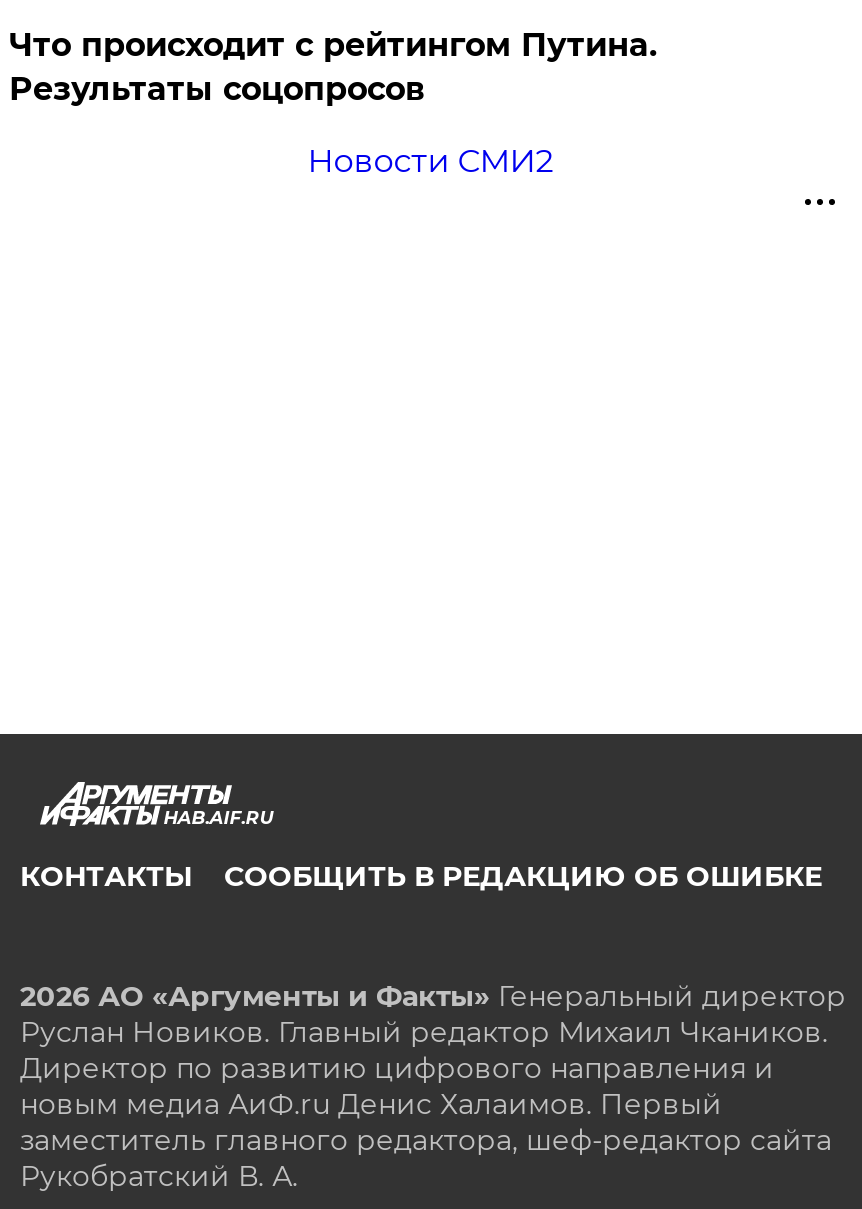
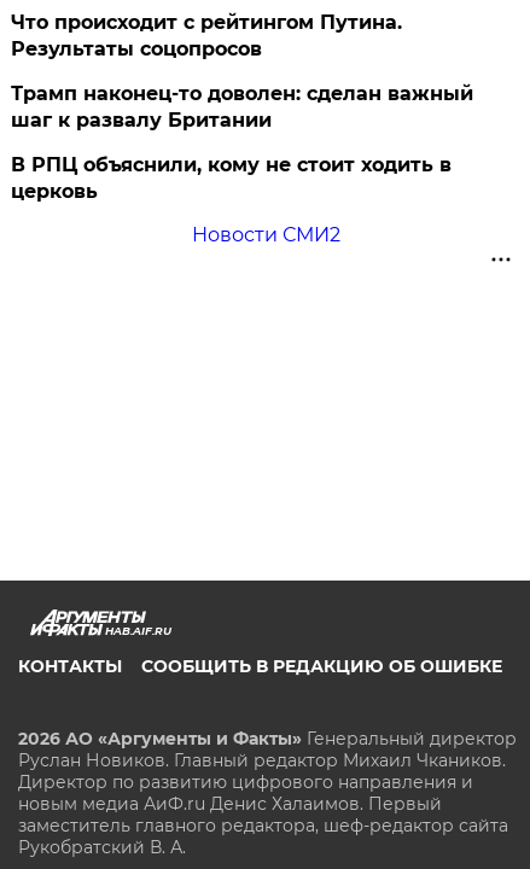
+ Трамп наконец-то доволен: сделан важный
+ шаг к развалу Британии
+ В РПЦ объяснили, кому не стоит ходить в
+ церковь
